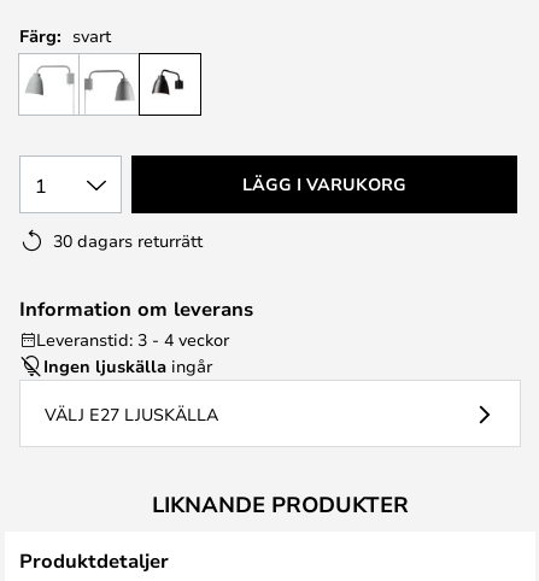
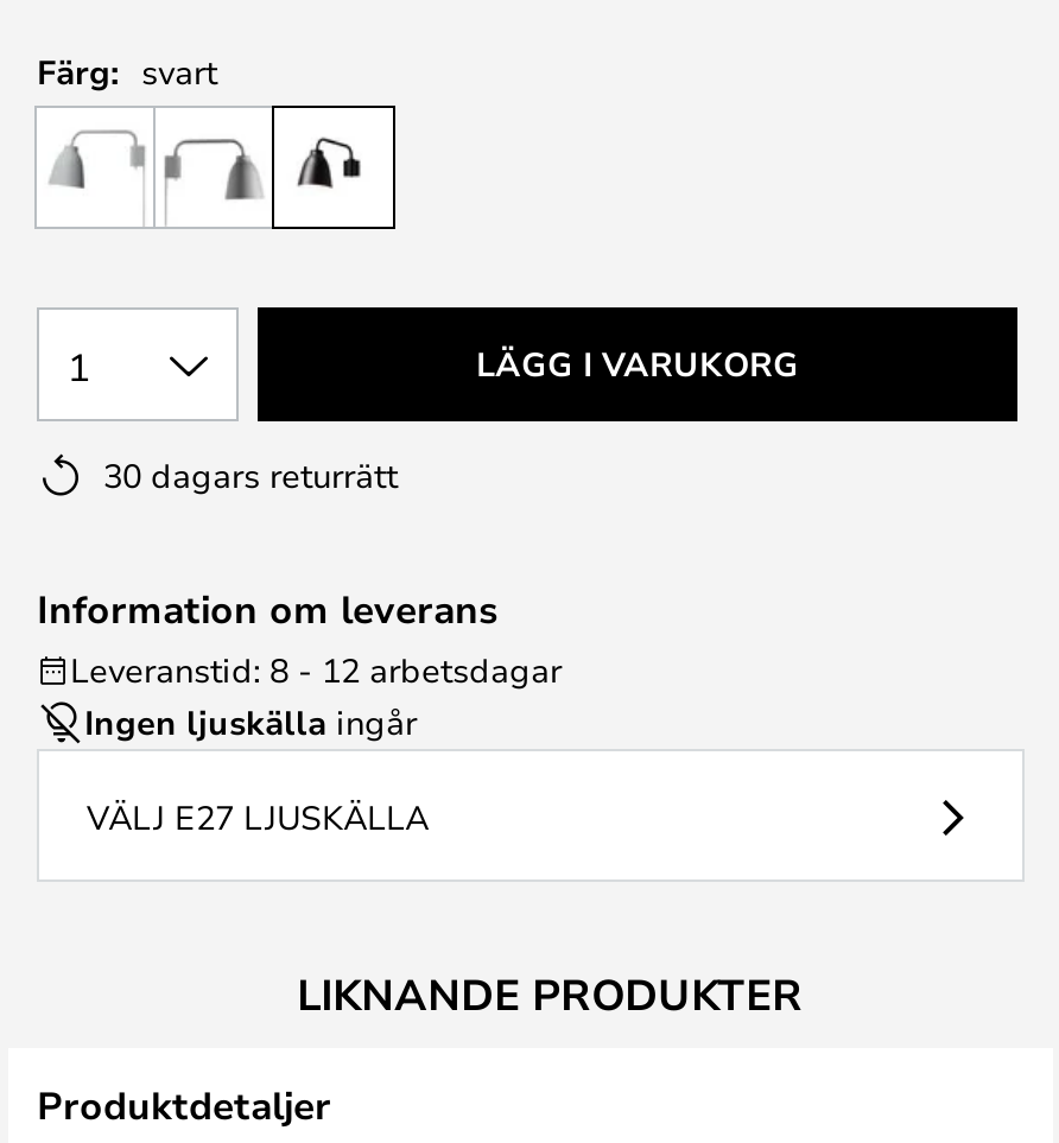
- Leveranstid: 3 - 4 veckor
+ Leveranstid: 8 - 12 arbetsdagar
